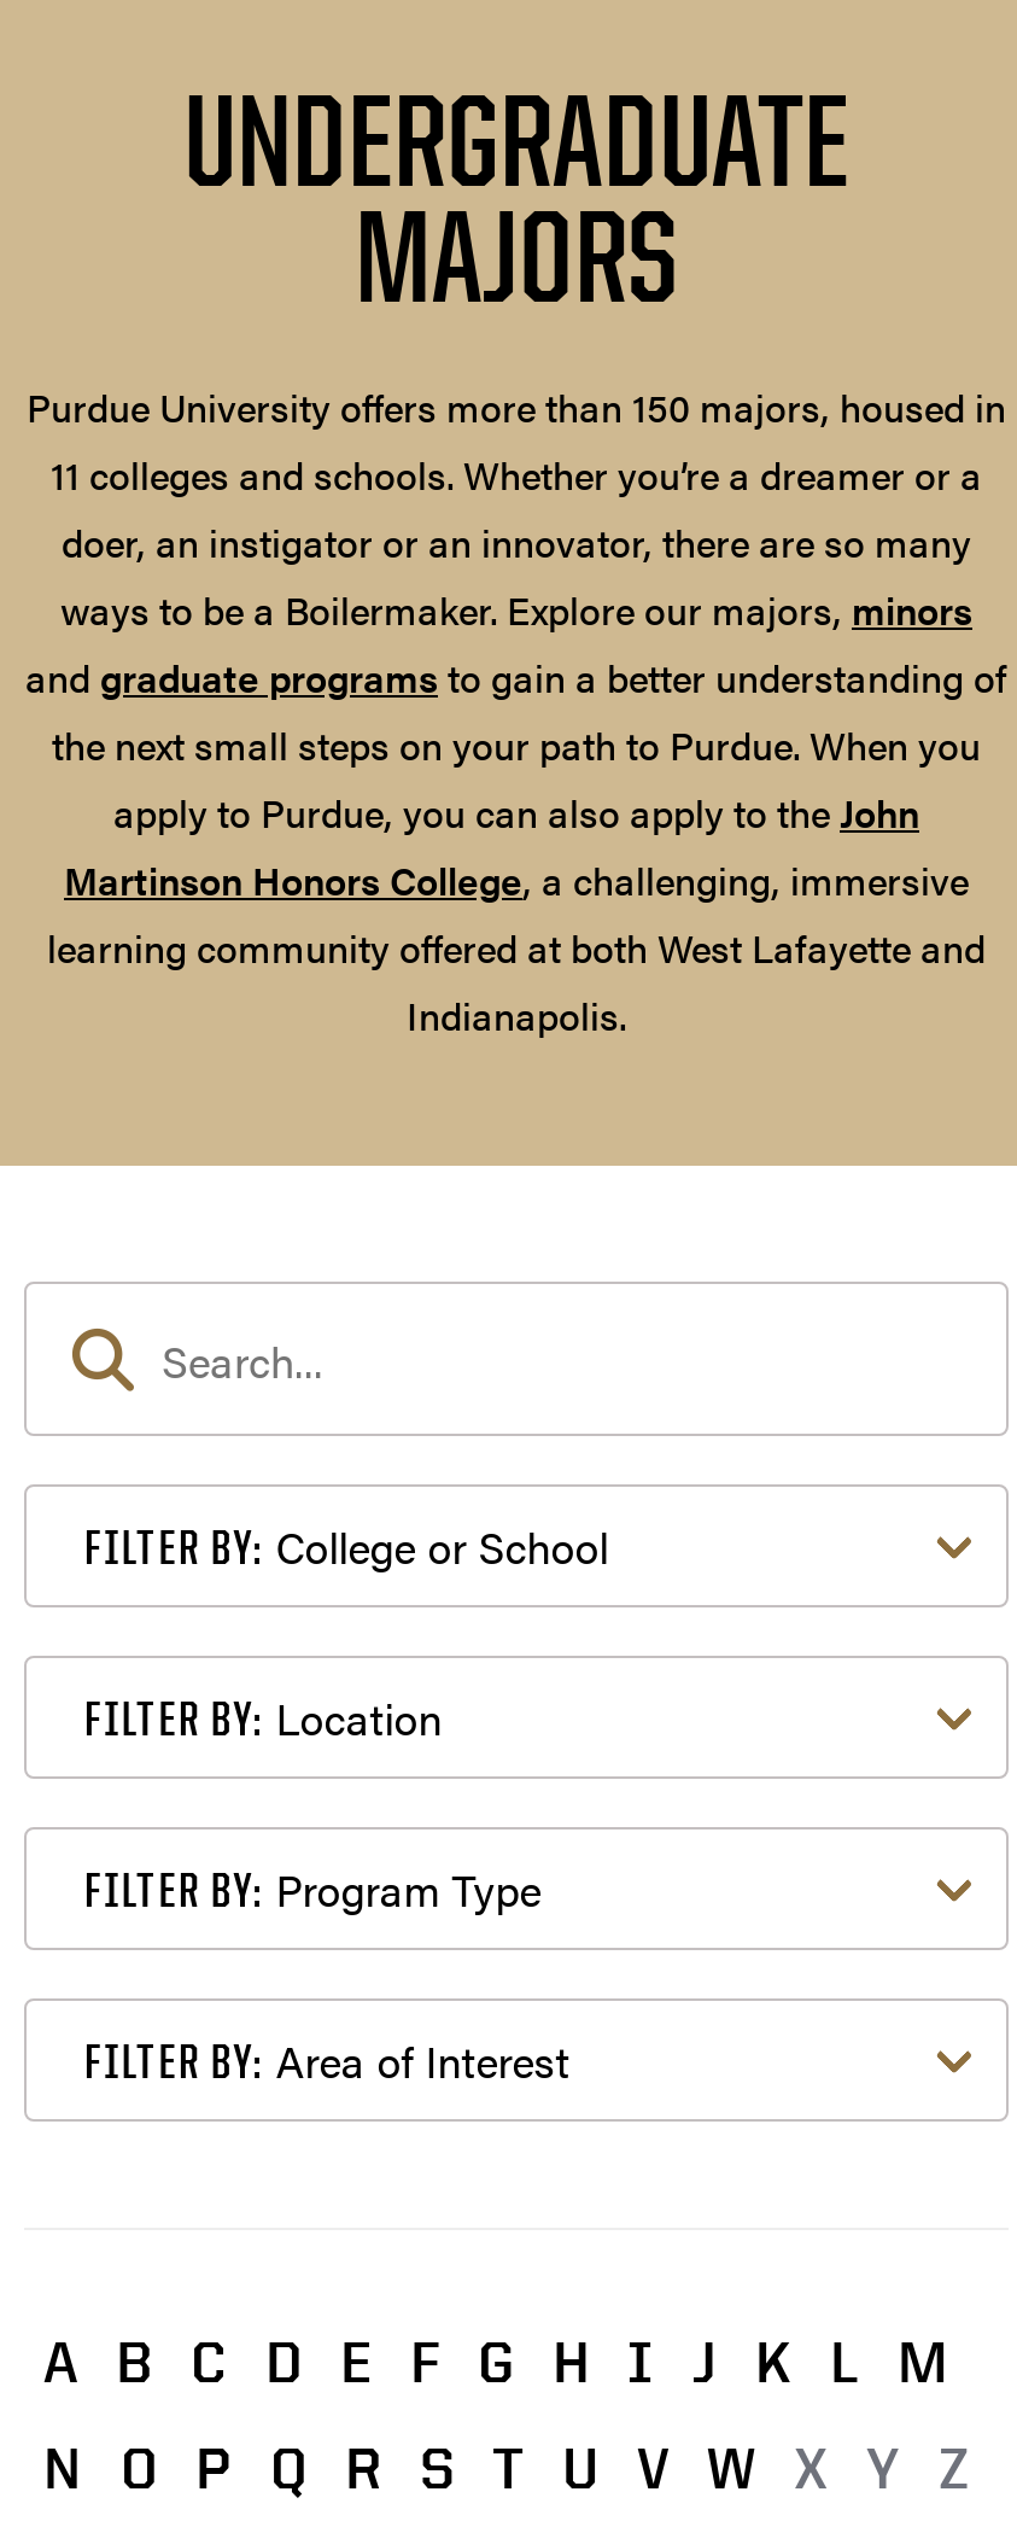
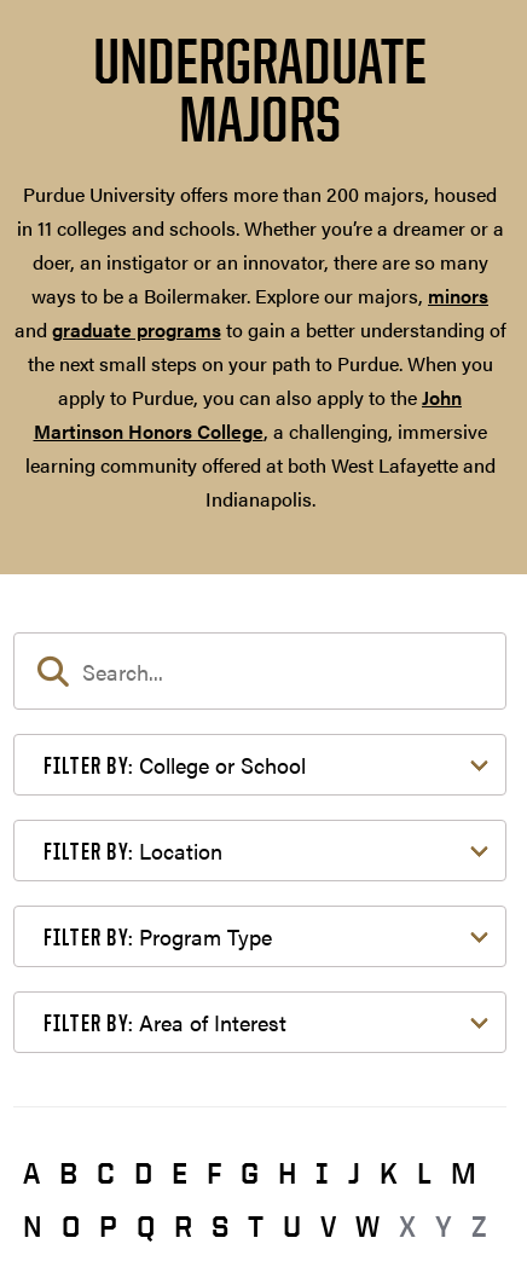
- Purdue University offers more than 150 majors, housed in
- 11 colleges and schools. Whether you’re a dreamer or a
+ Purdue University offers more than 200 majors, housed
+ in 11 colleges and schools. Whether you’re a dreamer or a
